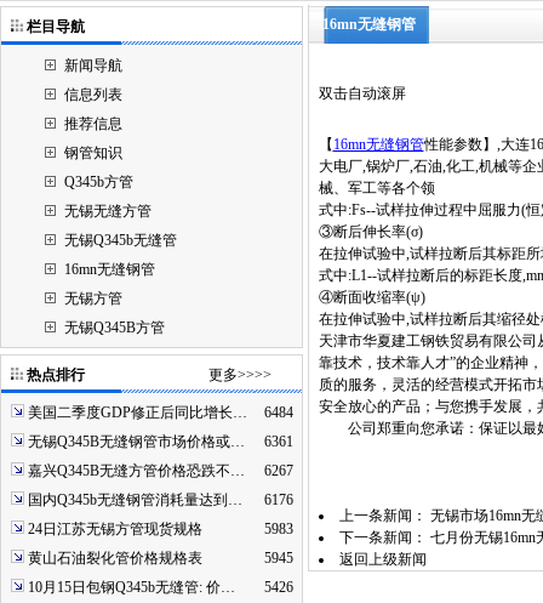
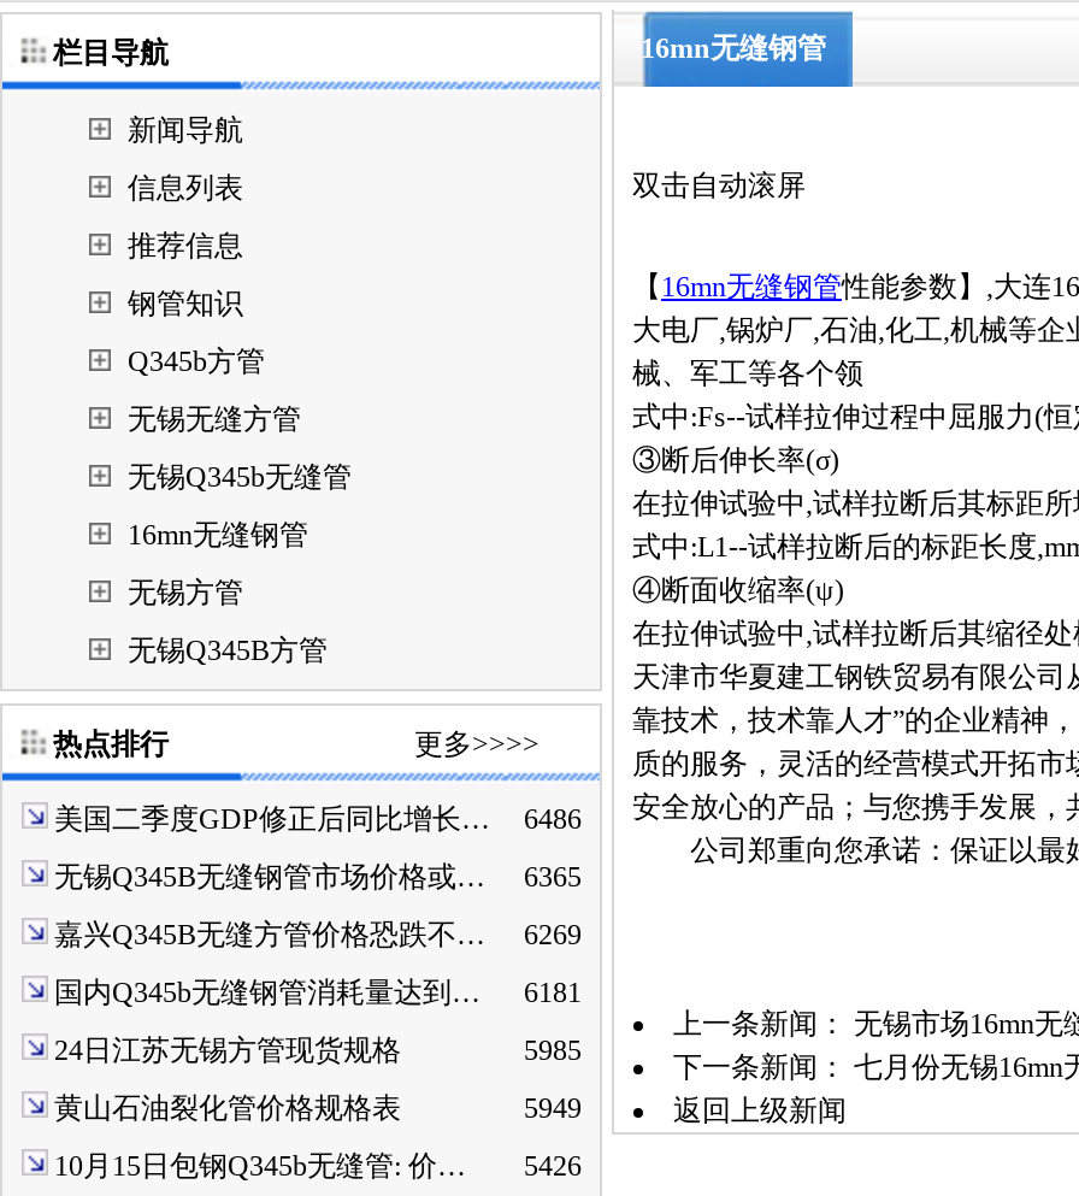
- 6484
+ 6486

- 无锡Q345B无缝钢管市场价格或… 6361
+ 无锡Q345B无缝钢管市场价格或… 6365

- 嘉兴Q345B无缝方管价格恐跌不… 6267
+ 嘉兴Q345B无缝方管价格恐跌不… 6269

- 国内Q345b无缝钢管消耗量达到… 6176
+ 国内Q345b无缝钢管消耗量达到… 6181

- 5983
+ 5985

- 5945
+ 5949
